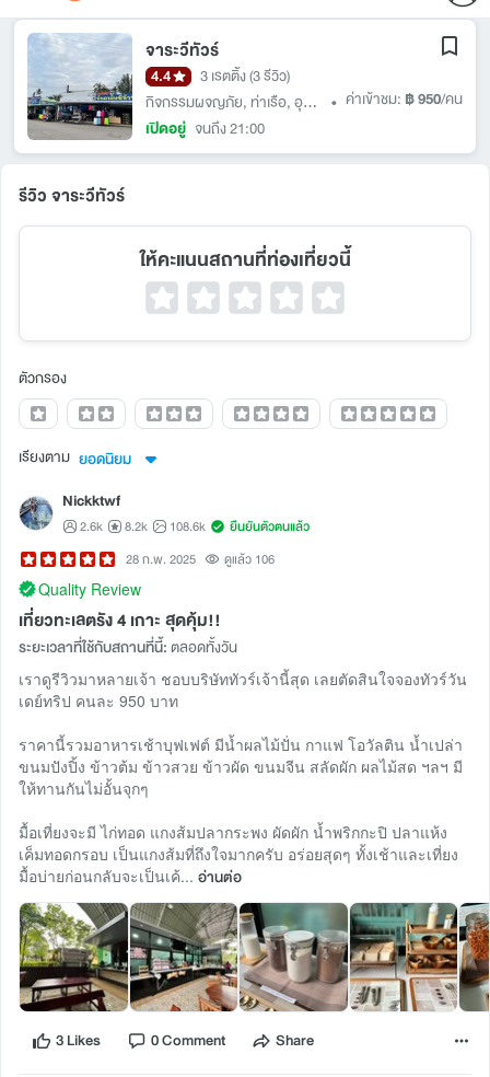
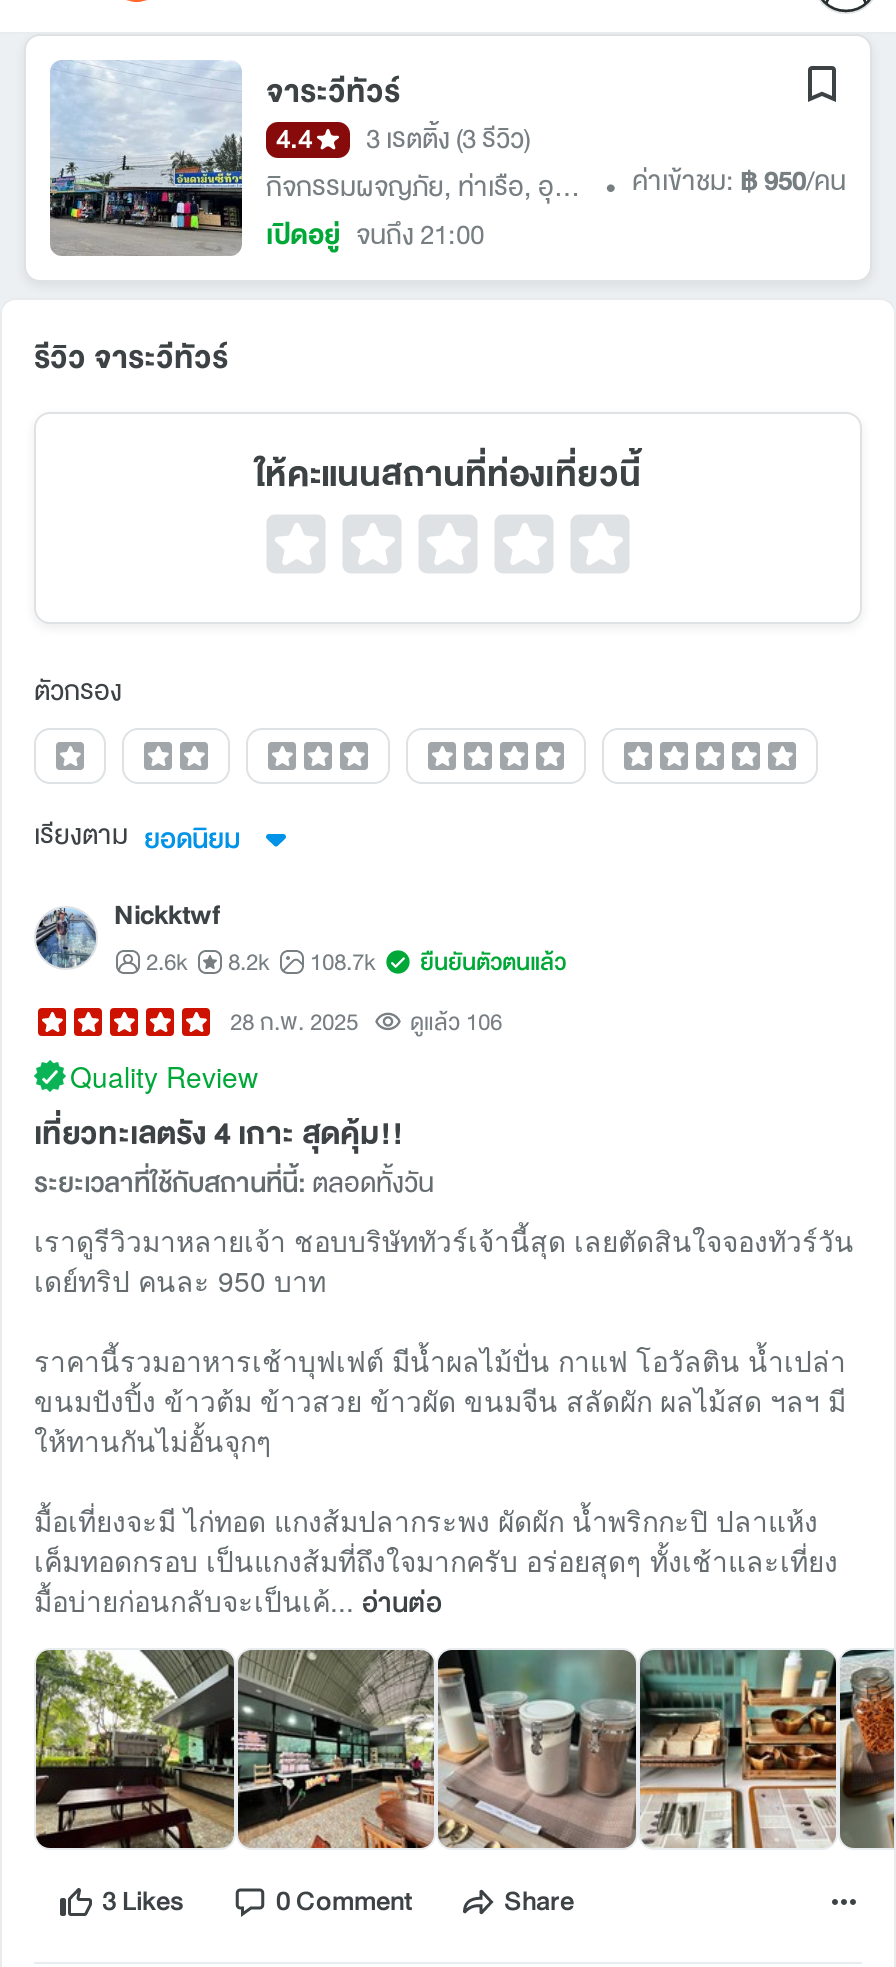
- 2.6k 8.2k 108.6k ยืนยันตัวตนแล้ว
+ 2.6k 8.2k 108.7k ยืนยันตัวตนแล้ว
